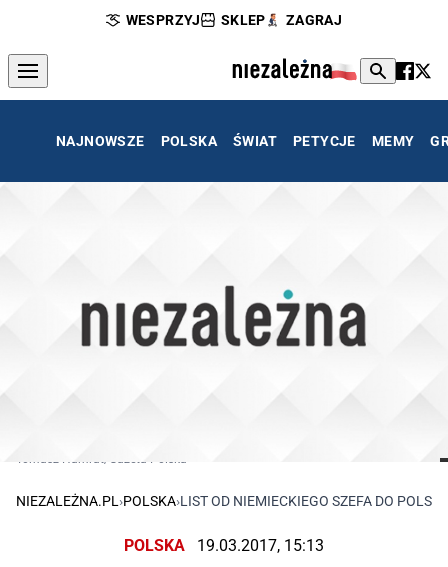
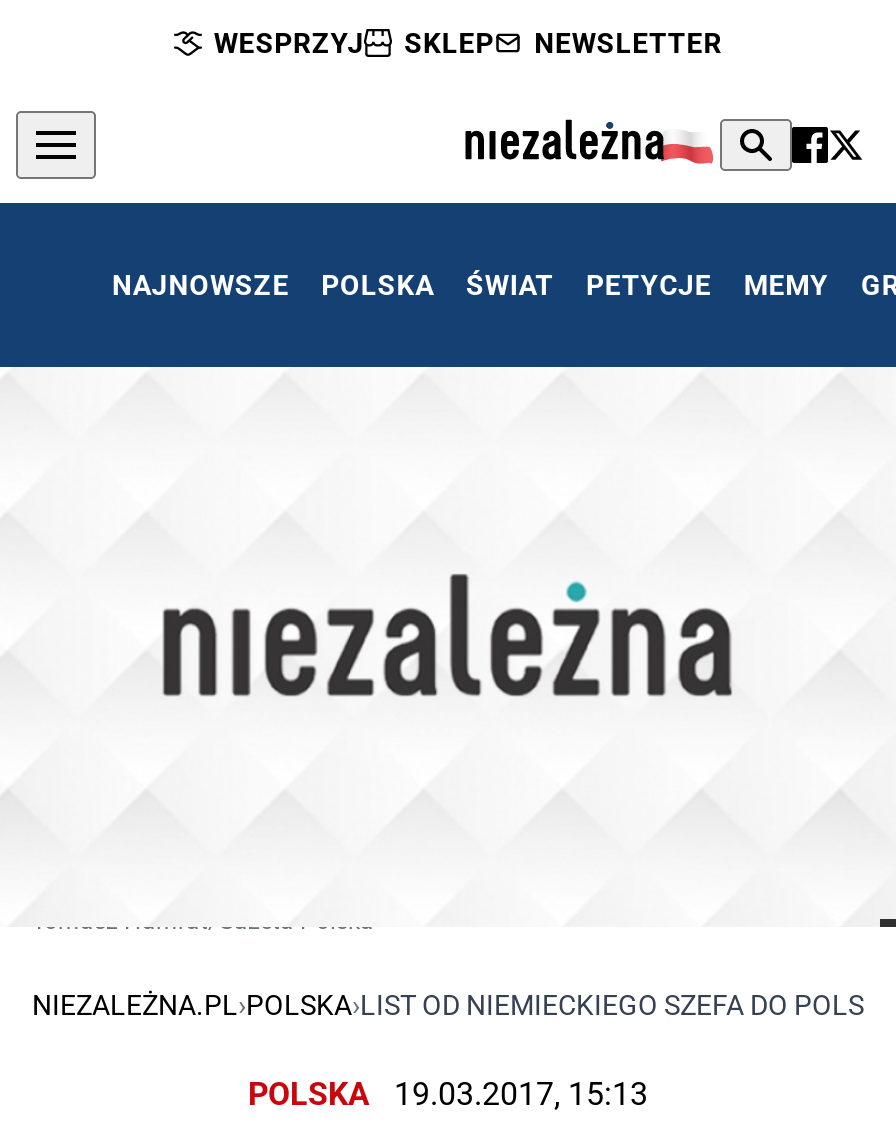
- ZAGRAJ
+ NEWSLETTER
